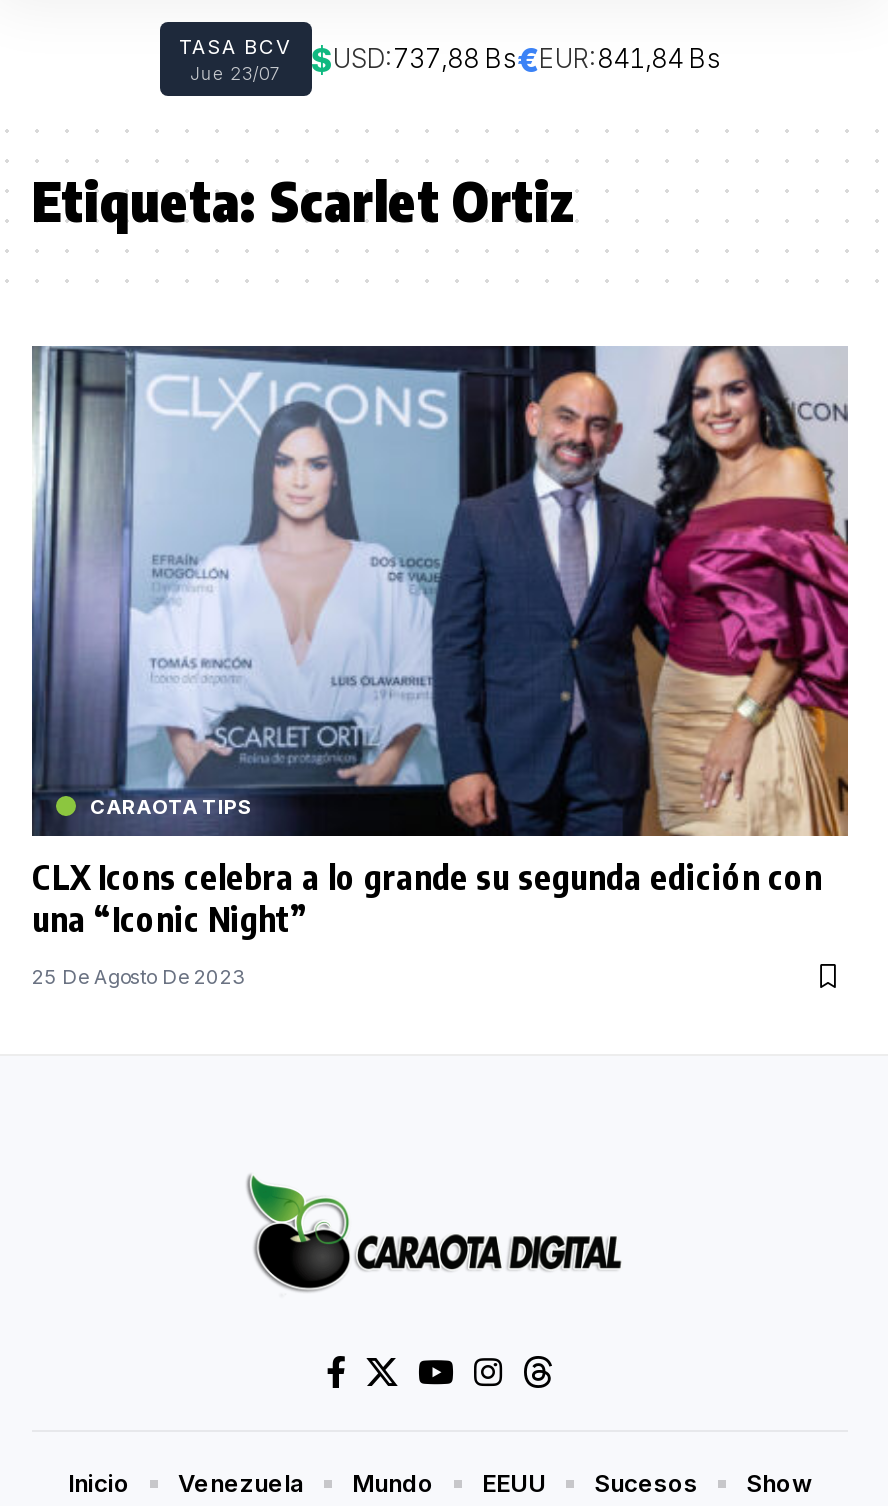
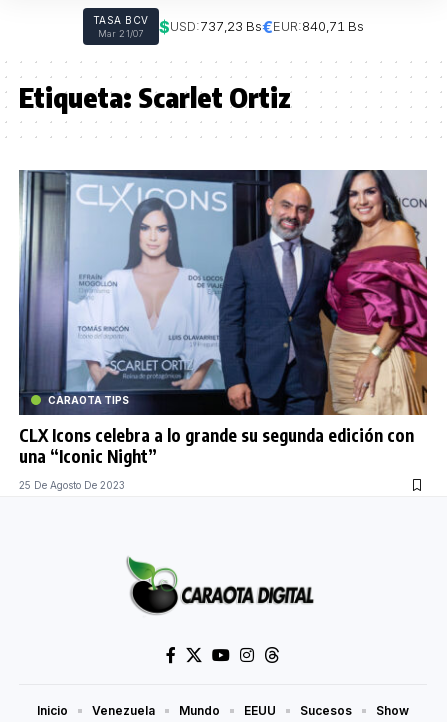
- Jue 23/07
- $USD:737,88 Bs€EUR:841,84 Bs
+ Mar 21/07
+ $USD:737,23 Bs€EUR:840,71 Bs
